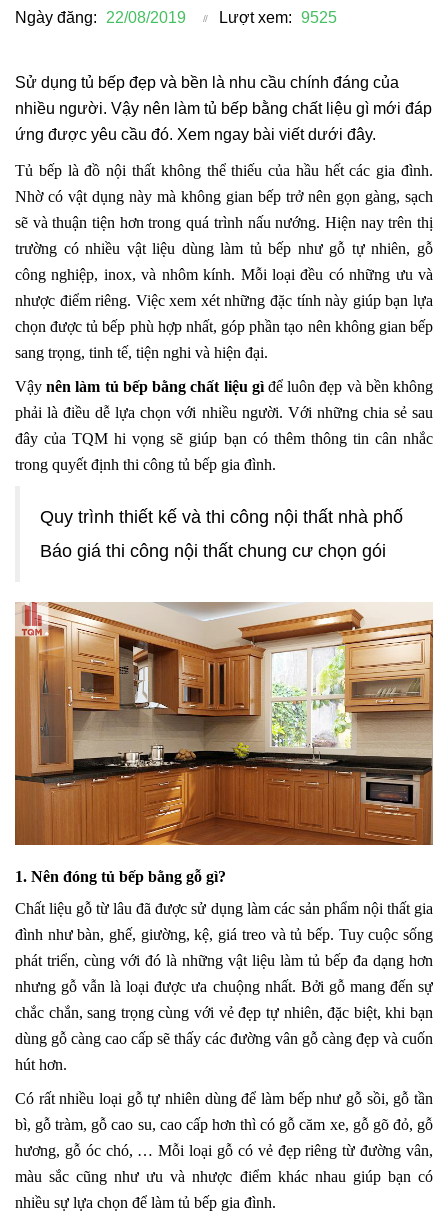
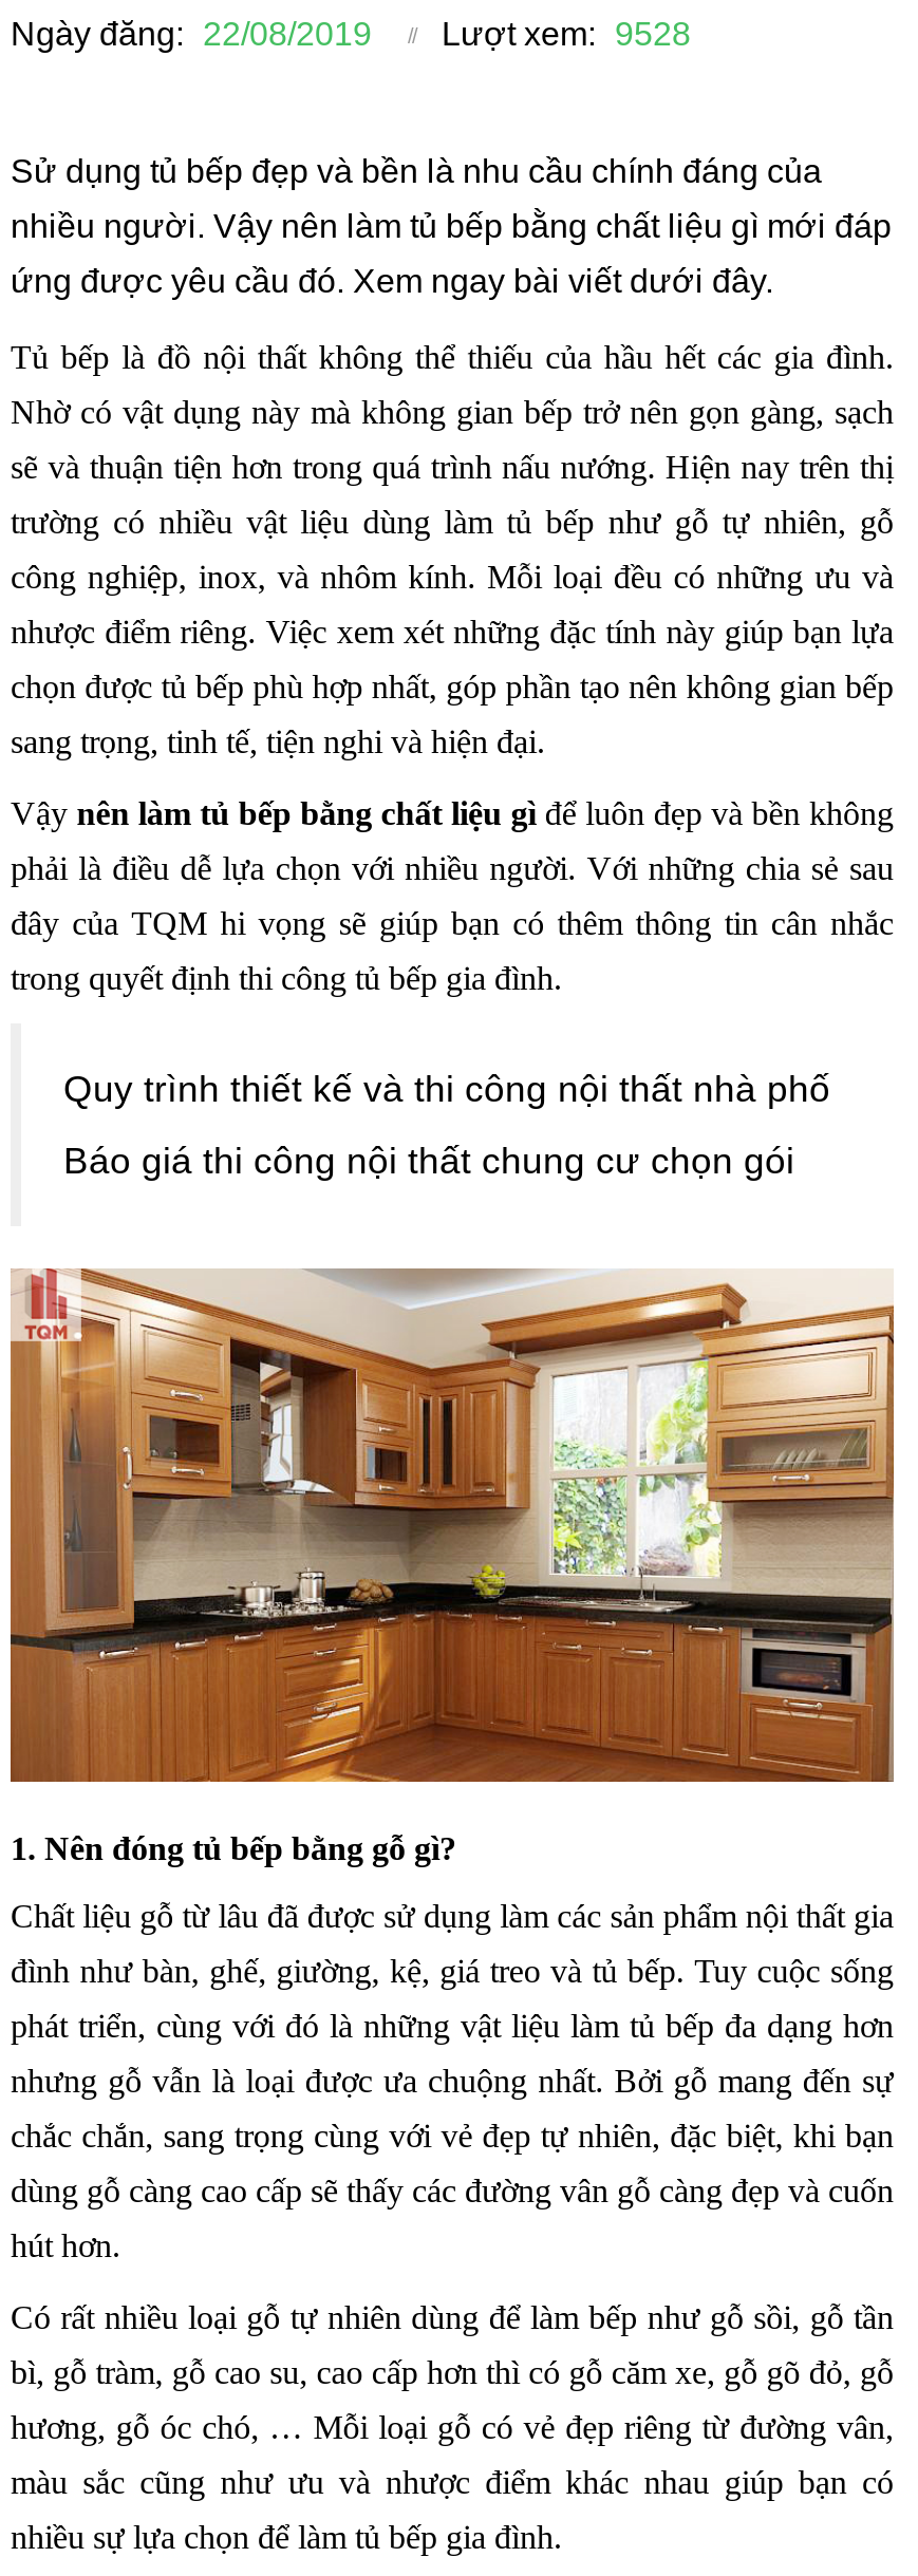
- Ngày đăng: 22/08/2019 Lượt xem: 9525
+ Ngày đăng: 22/08/2019 Lượt xem: 9528
